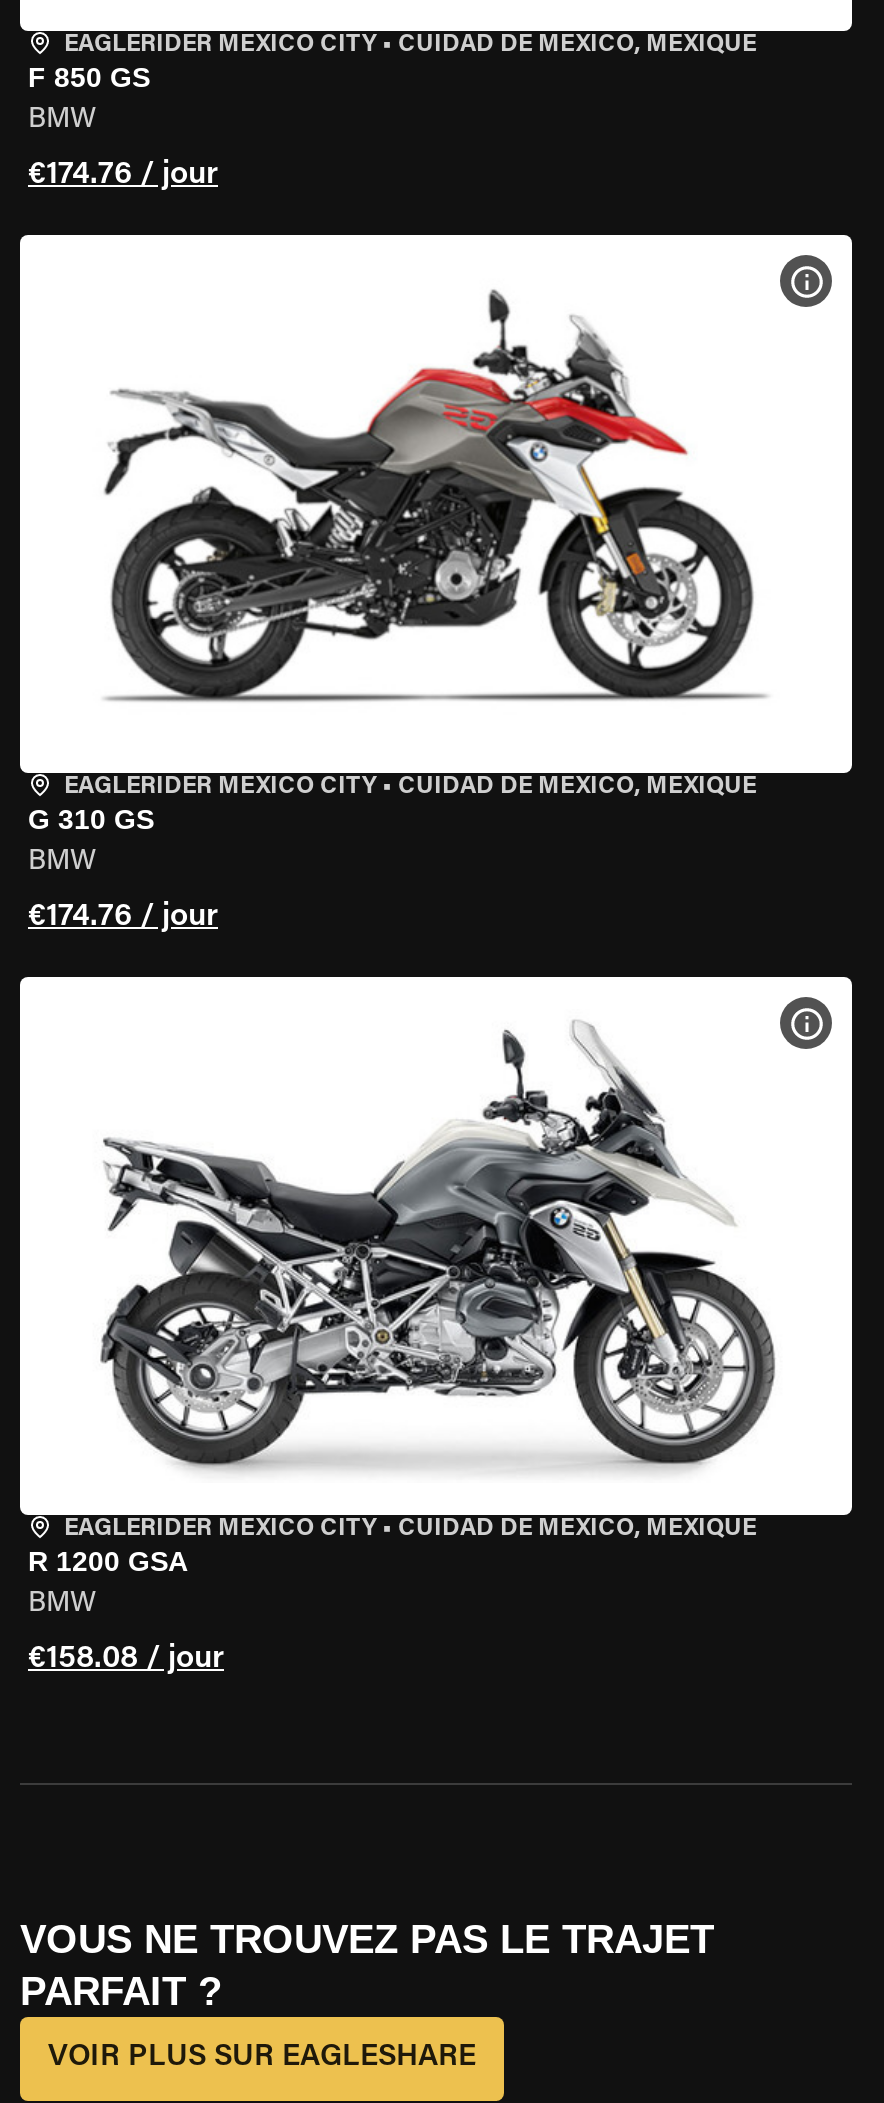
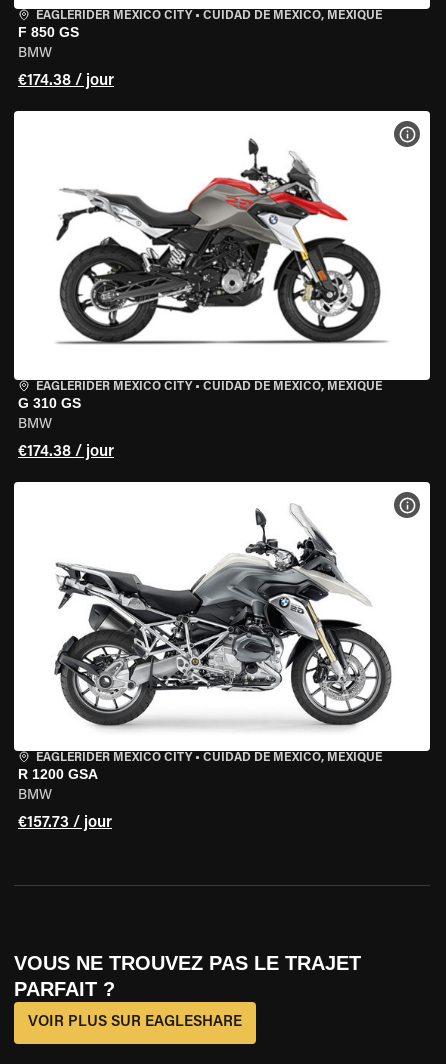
- €174.76 / jour
+ €174.38 / jour

- €174.76 / jour
+ €174.38 / jour

- €158.08 / jour
+ €157.73 / jour
